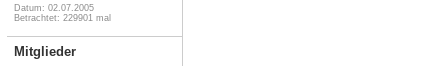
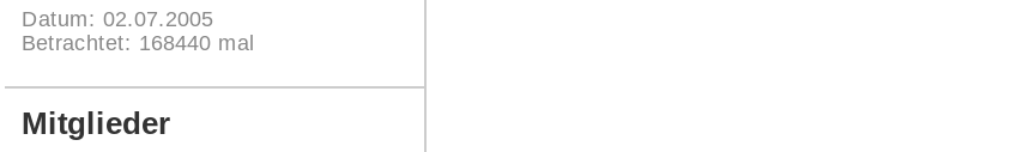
- Betrachtet: 229901 mal
+ Betrachtet: 168440 mal
